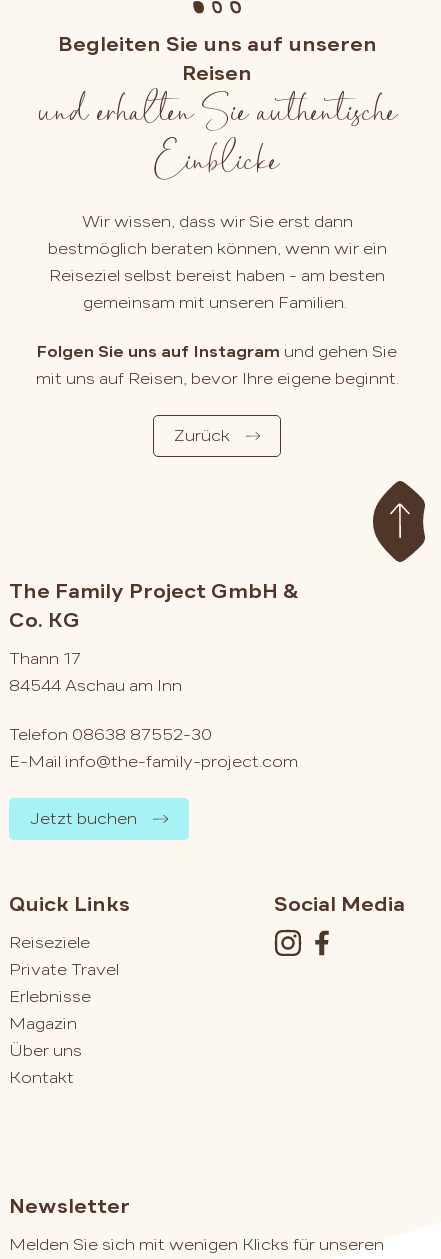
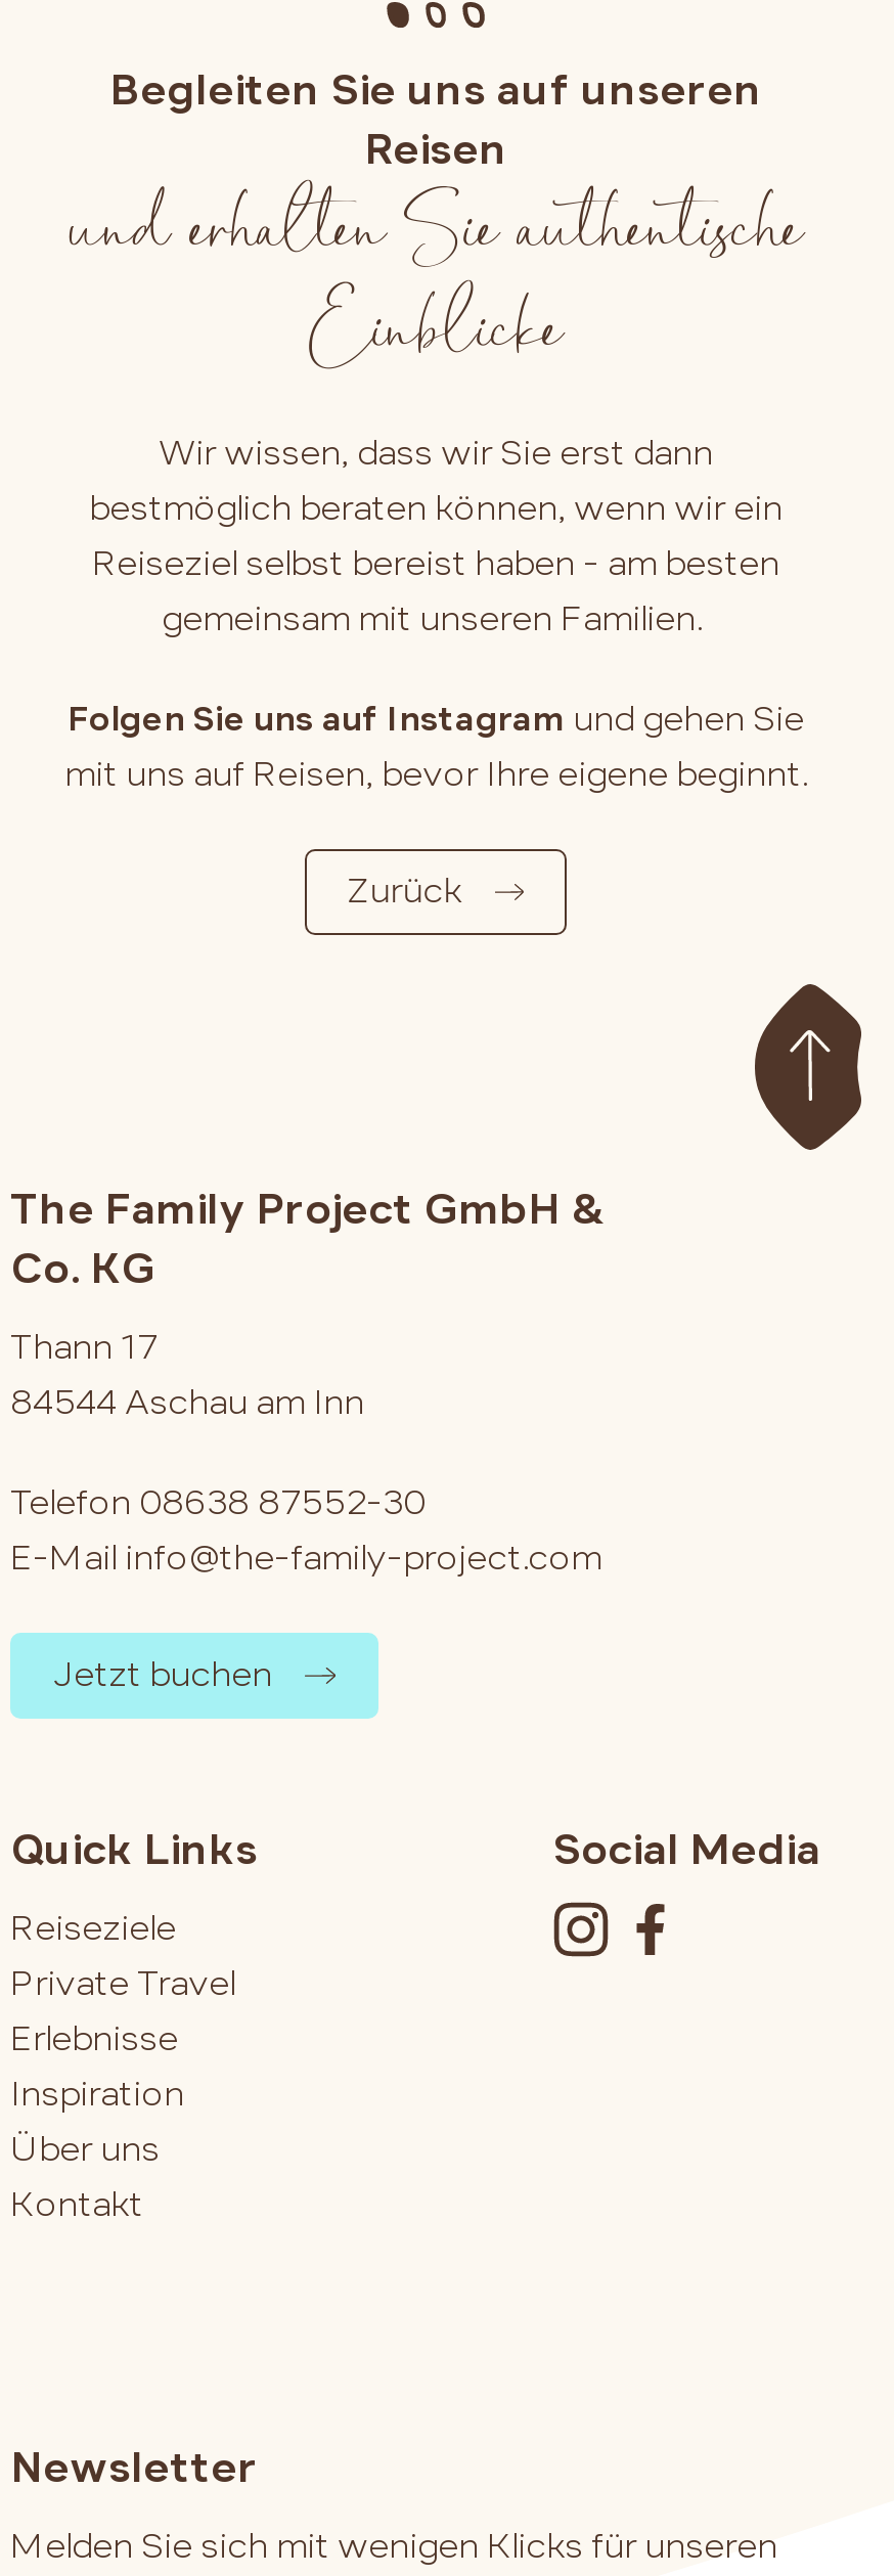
- Magazin
+ Inspiration
